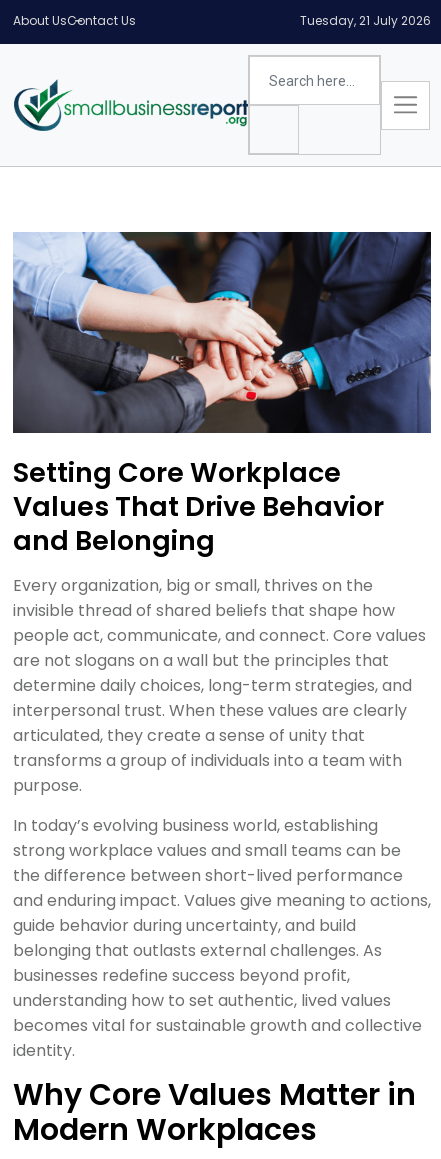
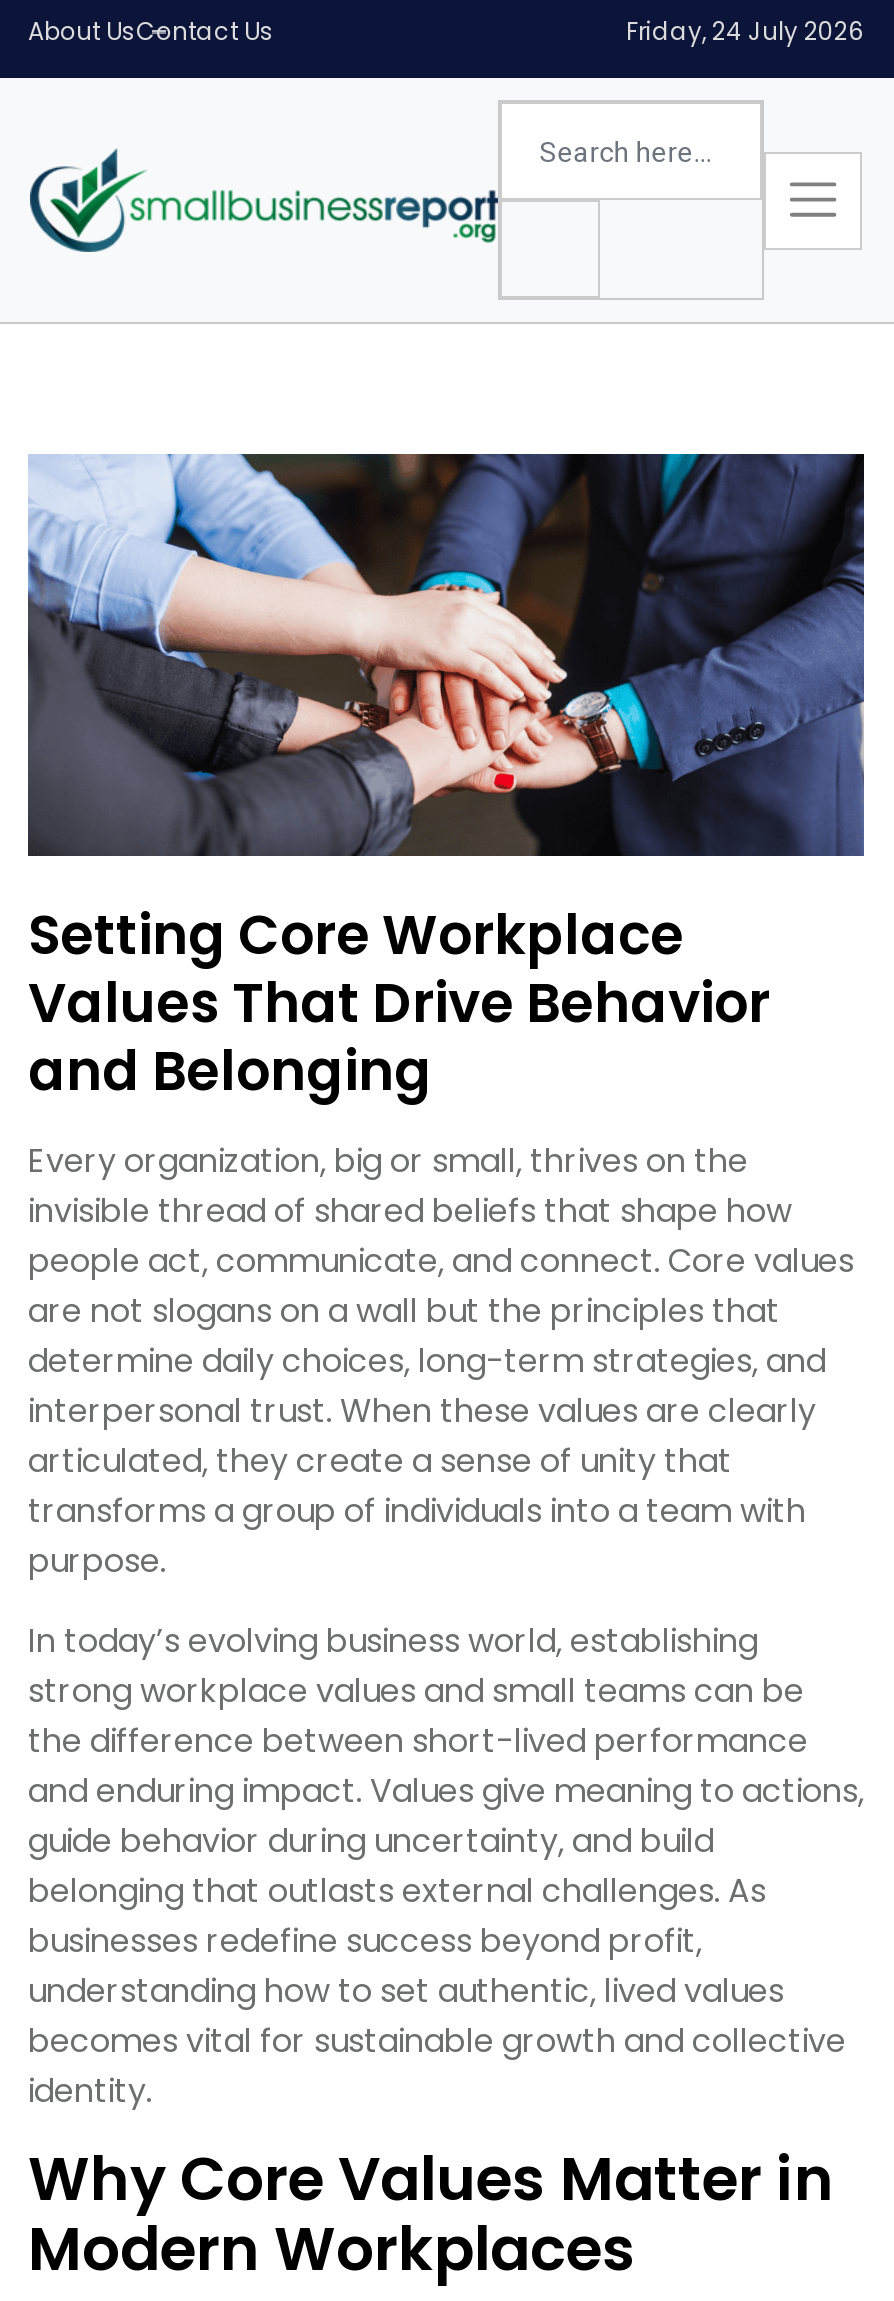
- Tuesday, 21 July 2026
+ Friday, 24 July 2026
